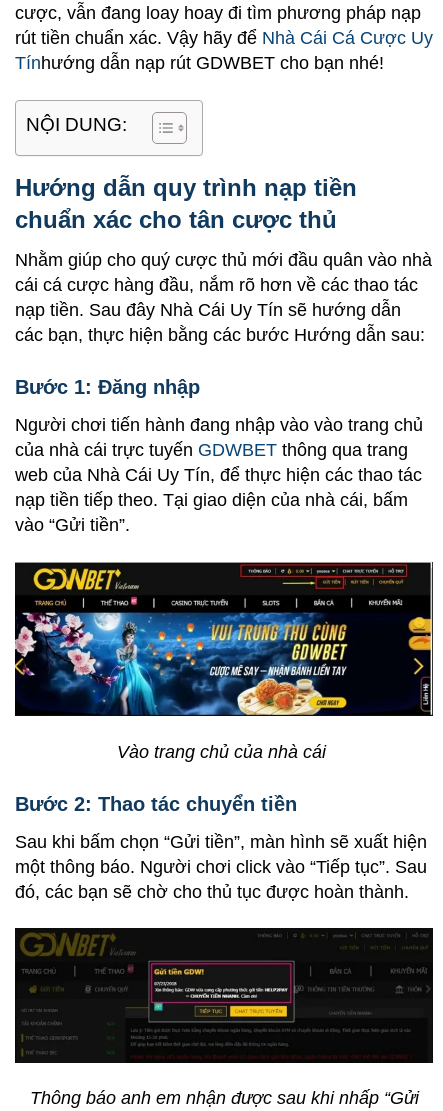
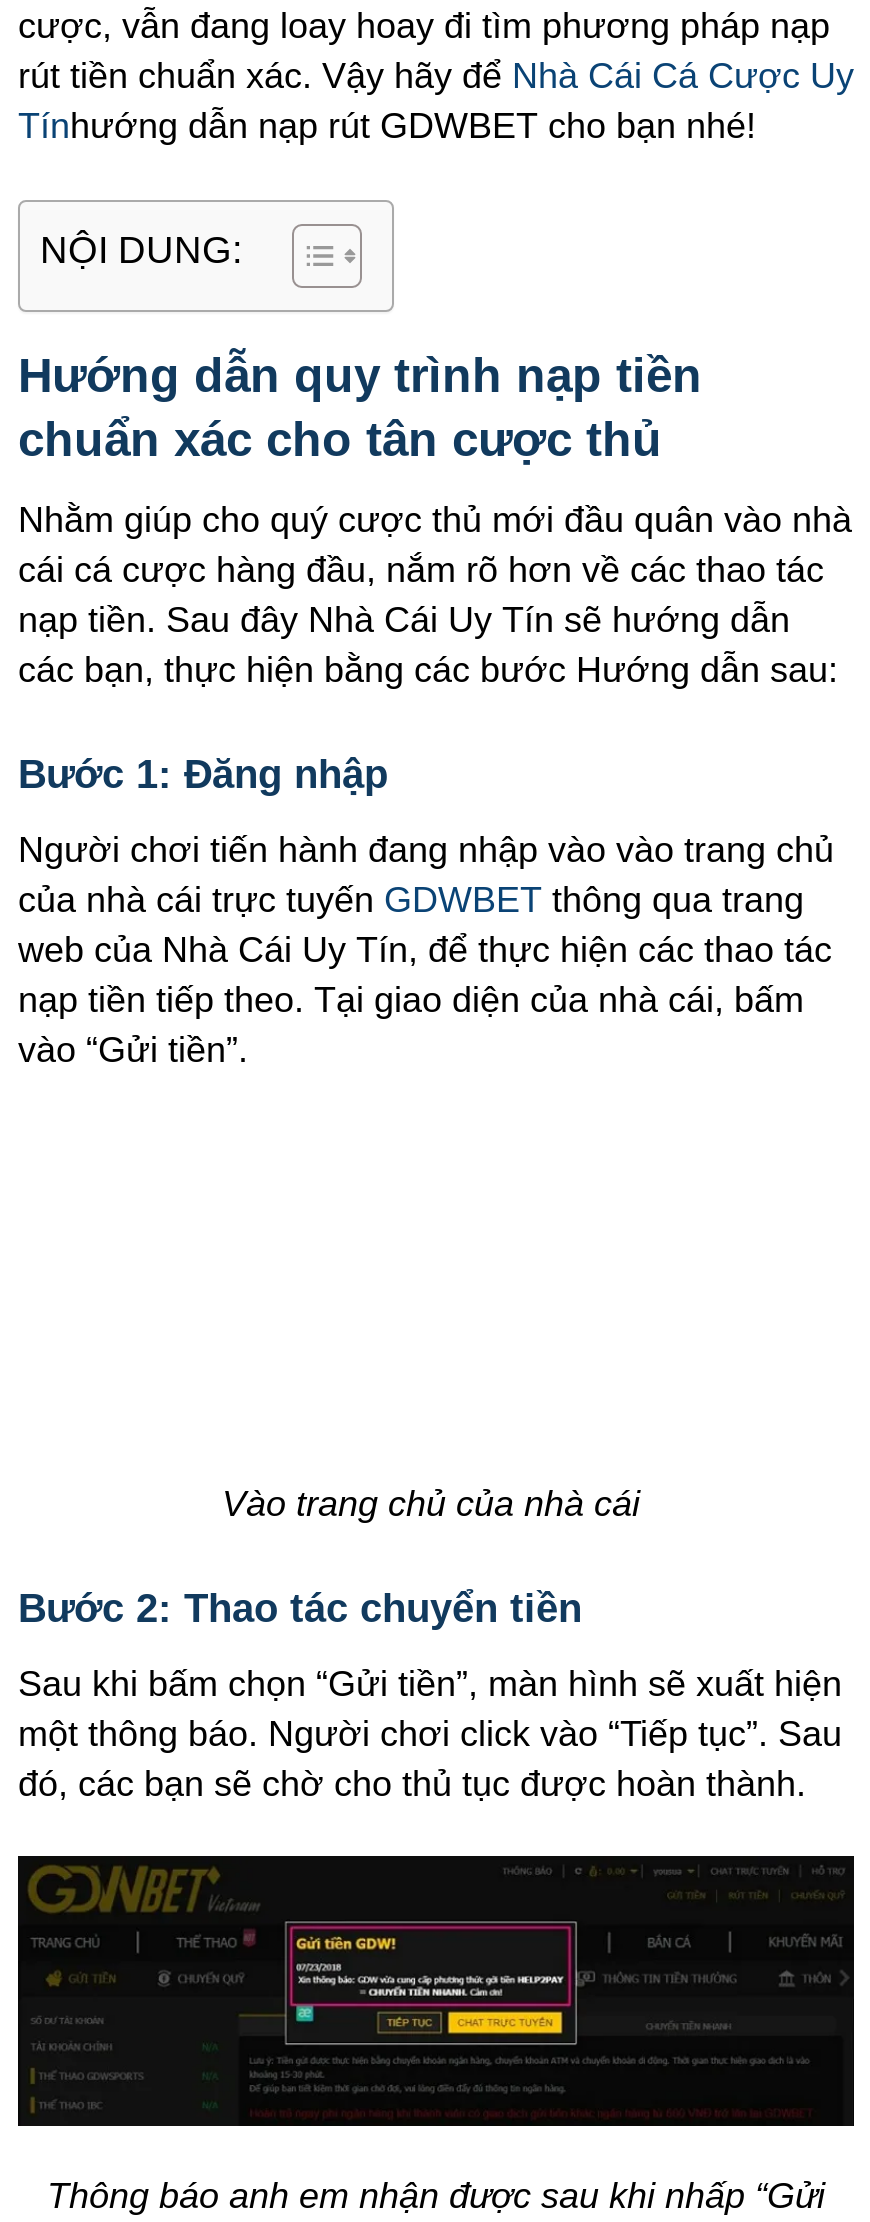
- [image]
